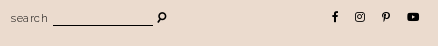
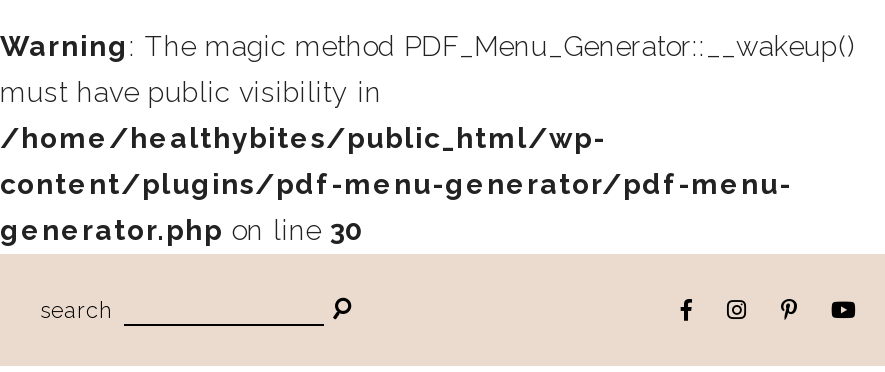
+ Warning: The magic method PDF_Menu_Generator::__wakeup()
+ must have public visibility in
+ /home/healthybites/public_html/wp-
+ content/plugins/pdf-menu-generator/pdf-menu-
+ generator.php on line 30
